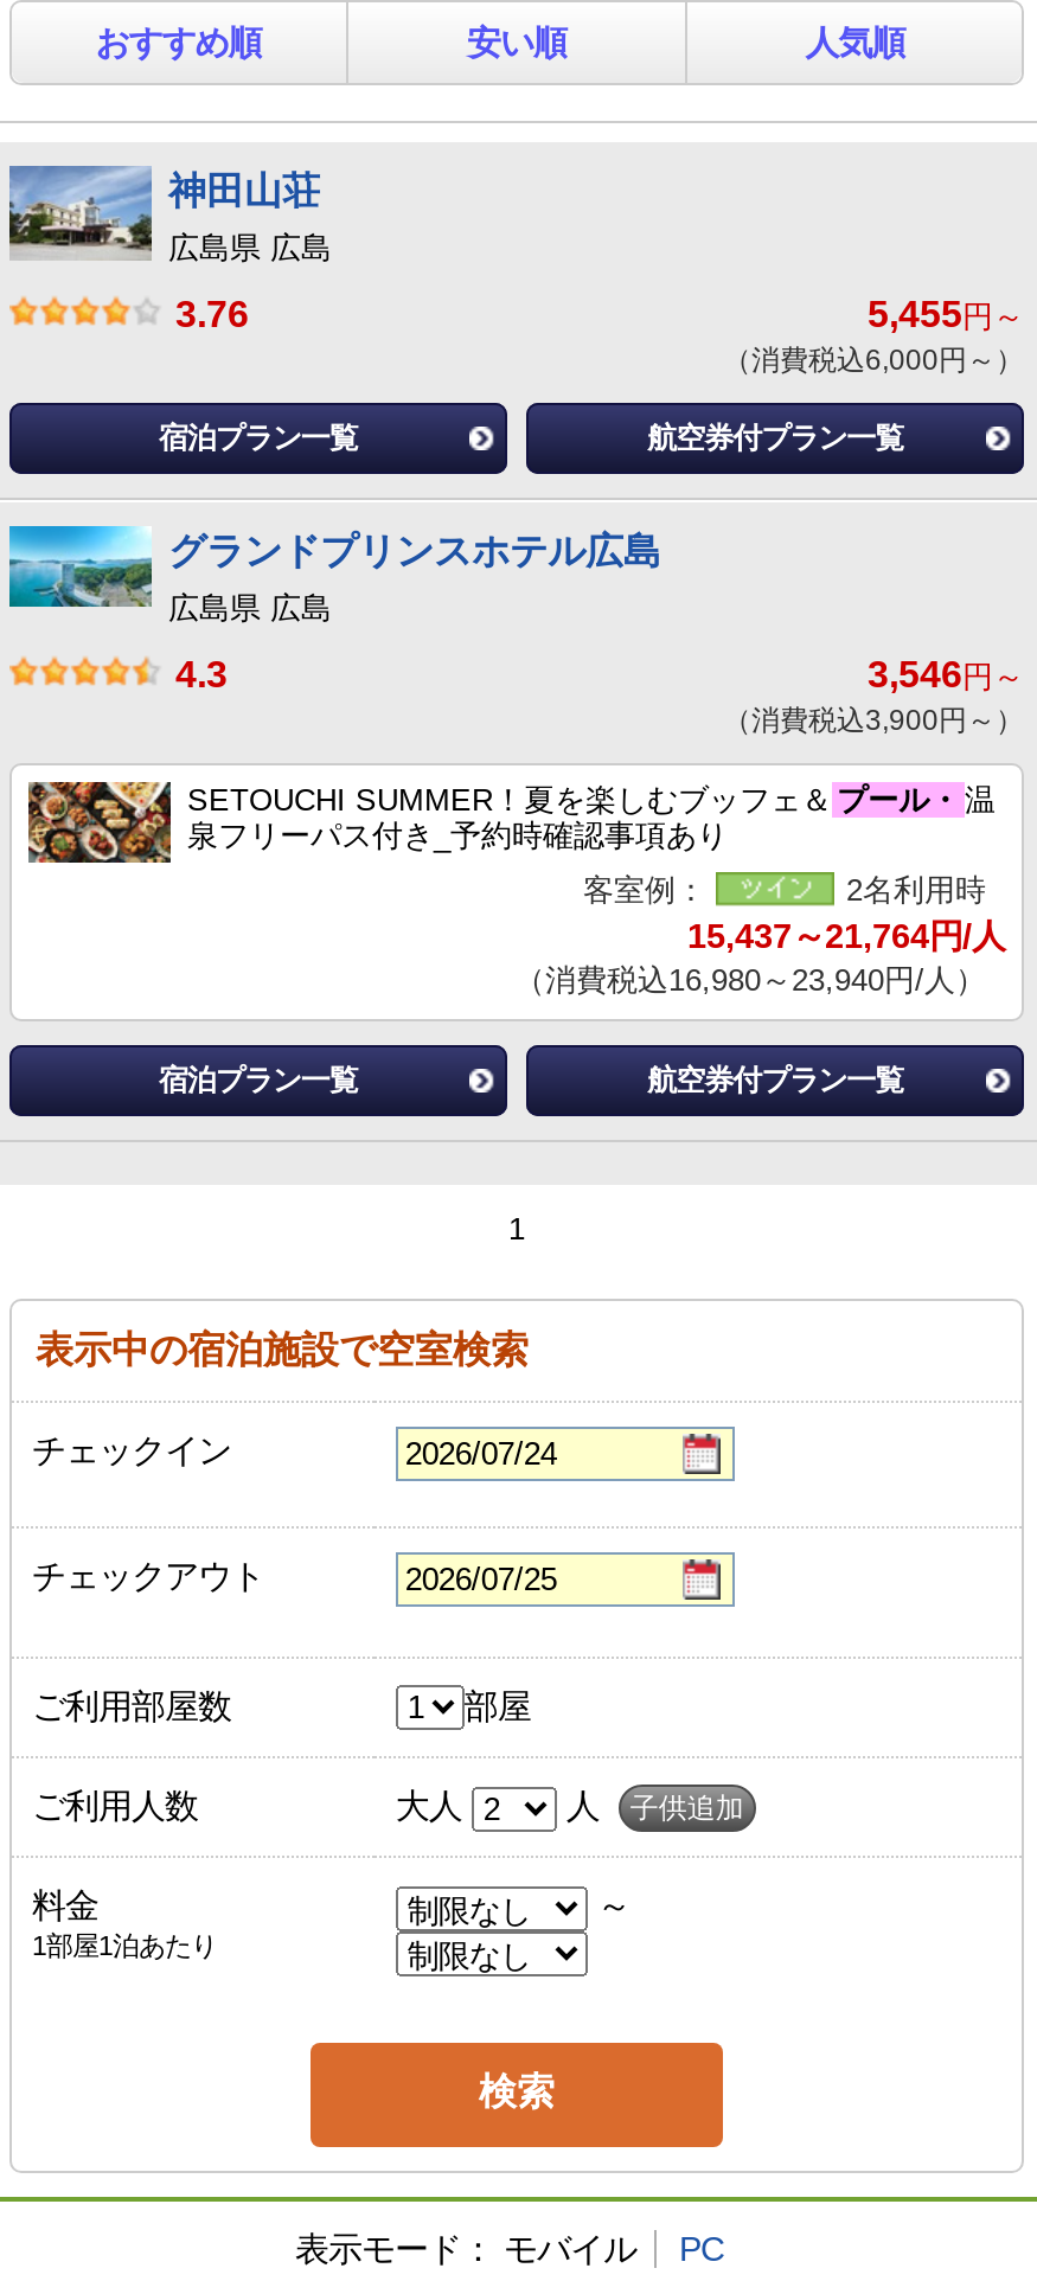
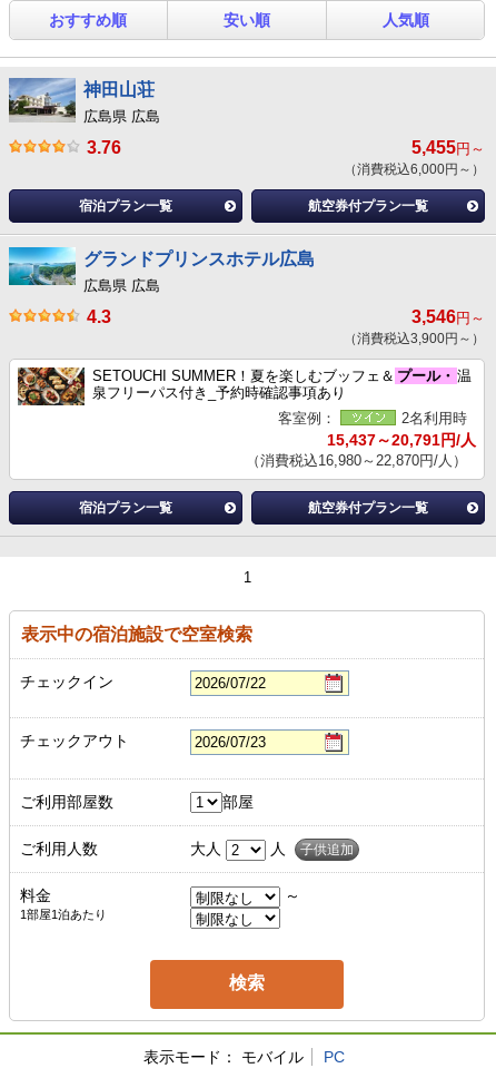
- 15,437～21,764円/人
+ 15,437～20,791円/人

- （消費税込16,980～23,940円/人）
+ （消費税込16,980～22,870円/人）
